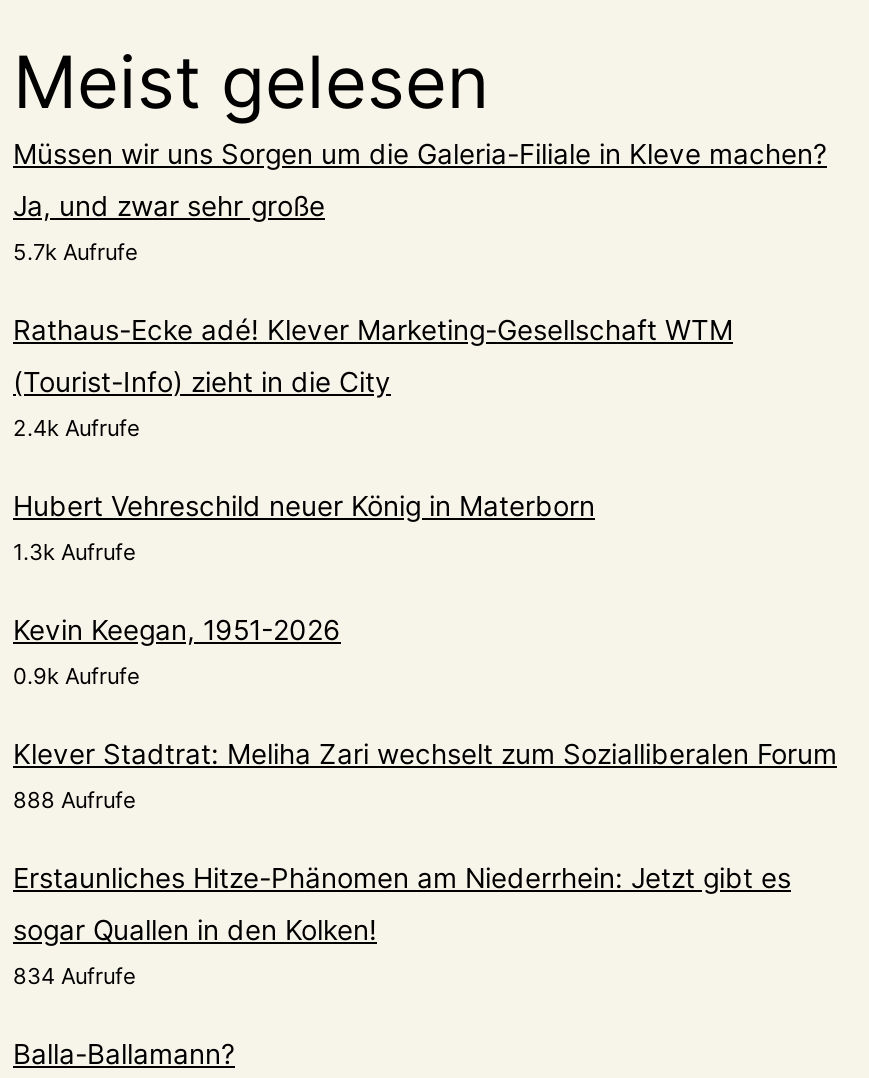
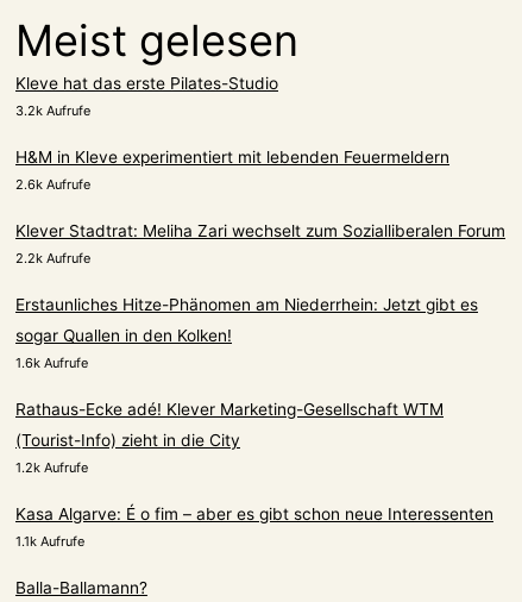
- Müssen wir uns Sorgen um die Galeria-Filiale in Kleve machen?
- Ja, und zwar sehr große
- 5.7k Aufrufe
- 2.4k Aufrufe
- Hubert Vehreschild neuer König in Materborn
- 1.3k Aufrufe
- Kevin Keegan, 1951-2026
- 0.9k Aufrufe
+ Kleve hat das erste Pilates-Studio
+ 3.2k Aufrufe
+ H&M in Kleve experimentiert mit lebenden Feuermeldern
+ 2.6k Aufrufe

moved down: Rathaus-Ecke adé! Klever Marketing-Gesellschaft WTM | (Tourist-Info) zieht in die City

moved up: Klever Stadtrat: Meliha Zari wechselt zum Sozialliberalen Forum

- 888 Aufrufe
+ 2.2k Aufrufe

moved up: Erstaunliches Hitze-Phänomen am Niederrhein: Jetzt gibt es | sogar Quallen in den Kolken!

- 834 Aufrufe
+ 1.6k Aufrufe
+ 1.2k Aufrufe
+ Kasa Algarve: É o fim – aber es gibt schon neue Interessenten
+ 1.1k Aufrufe
